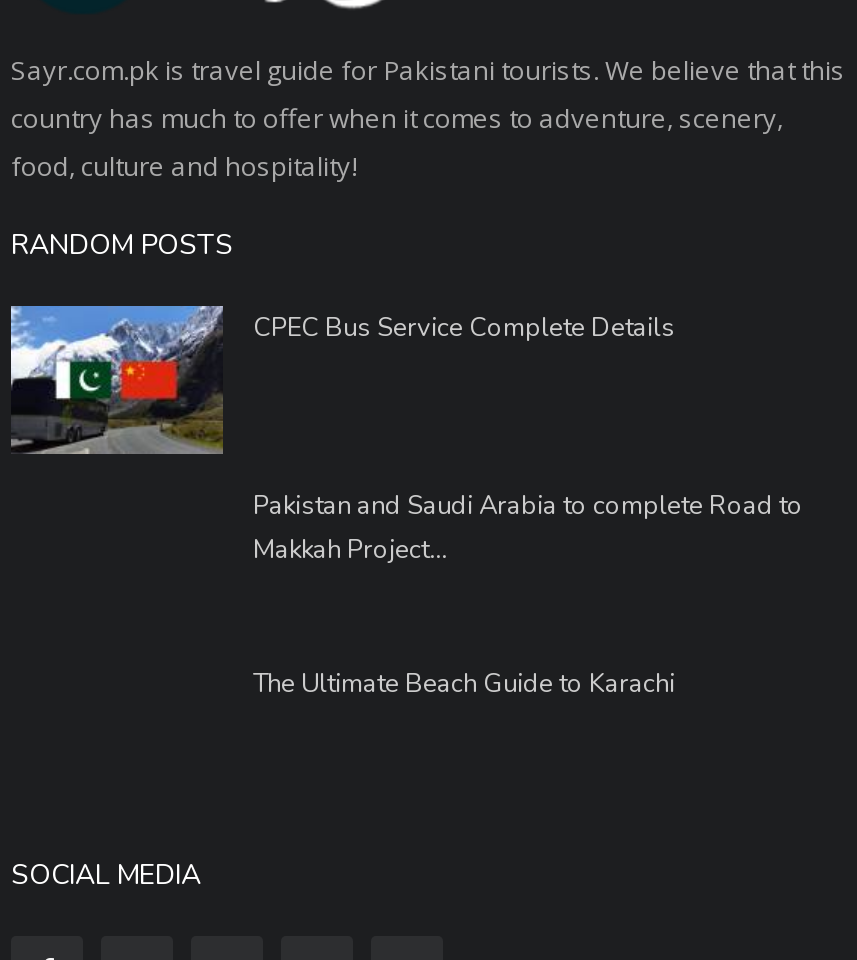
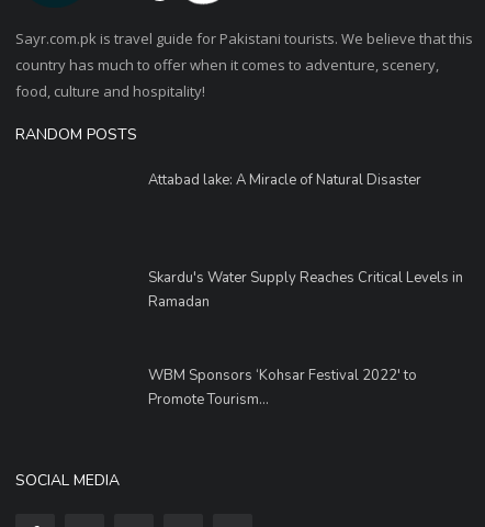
- [image]

- CPEC Bus Service Complete Details
+ Attabad lake: A Miracle of Natural Disaster

- Pakistan and Saudi Arabia to complete Road to
- Makkah Project...
+ Skardu's Water Supply Reaches Critical Levels in
+ Ramadan

- The Ultimate Beach Guide to Karachi
+ WBM Sponsors ‘Kohsar Festival 2022' to
+ Promote Tourism...
